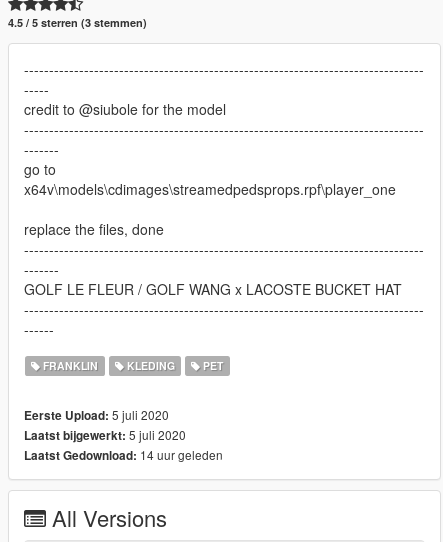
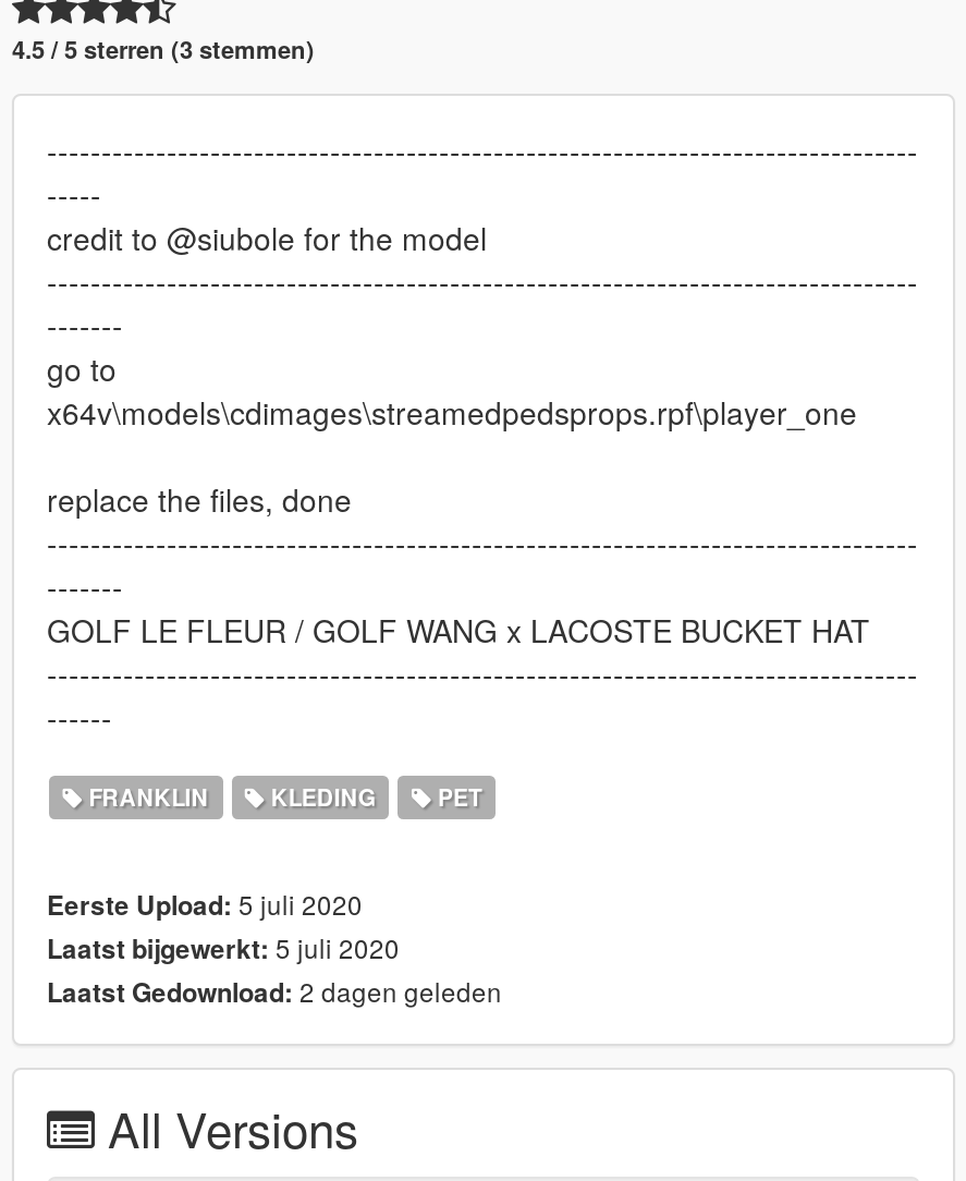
- Laatst Gedownload: 14 uur geleden
+ Laatst Gedownload: 2 dagen geleden
